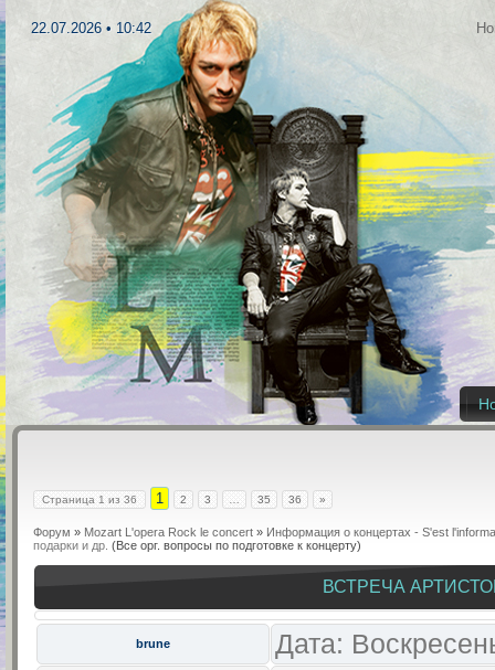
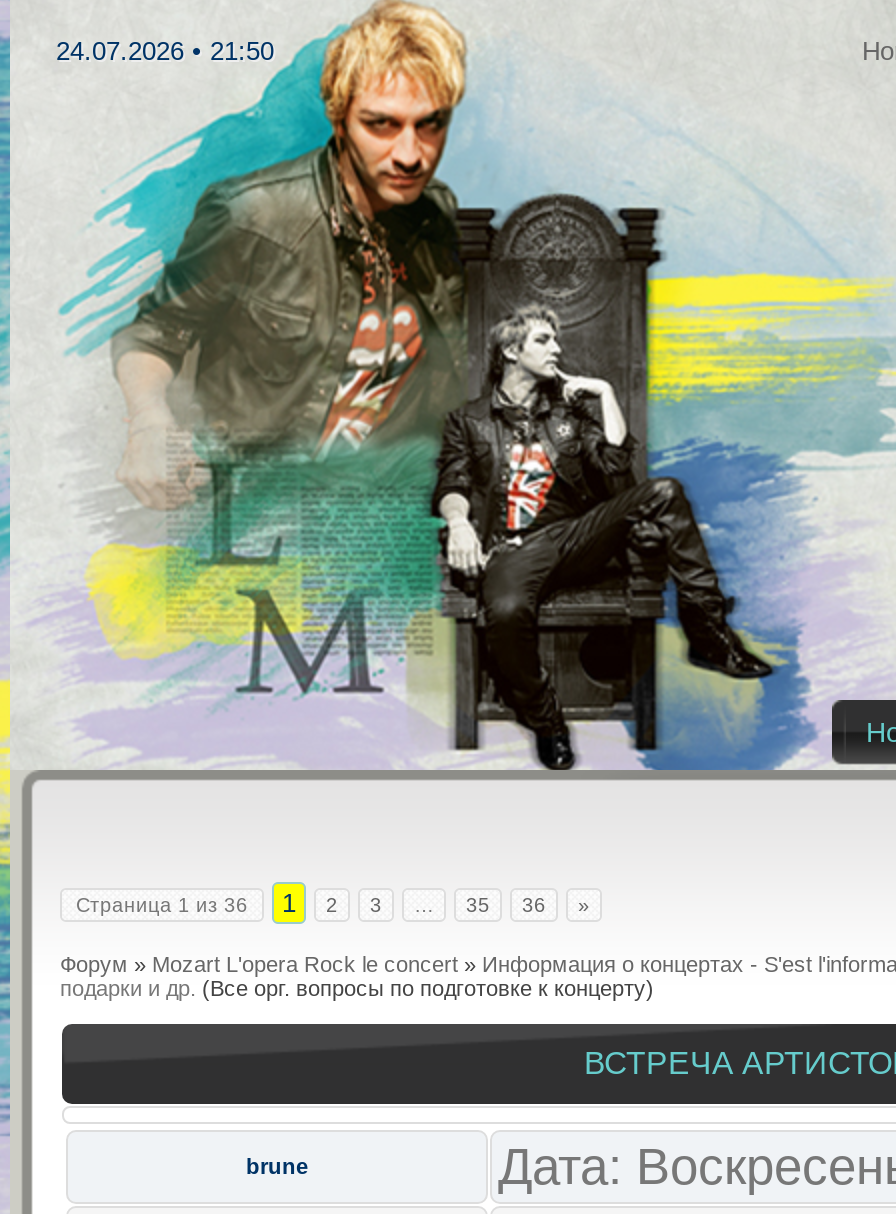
- 22.07.2026 • 10:42
+ 24.07.2026 • 21:50
